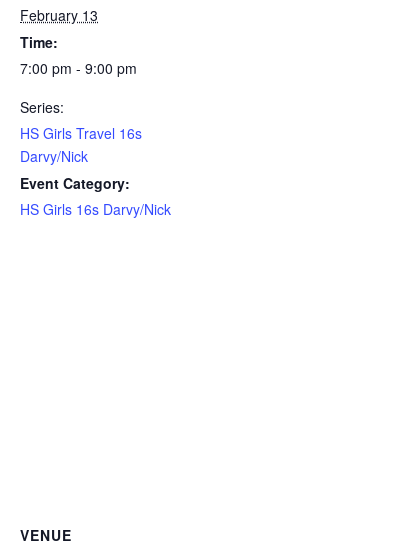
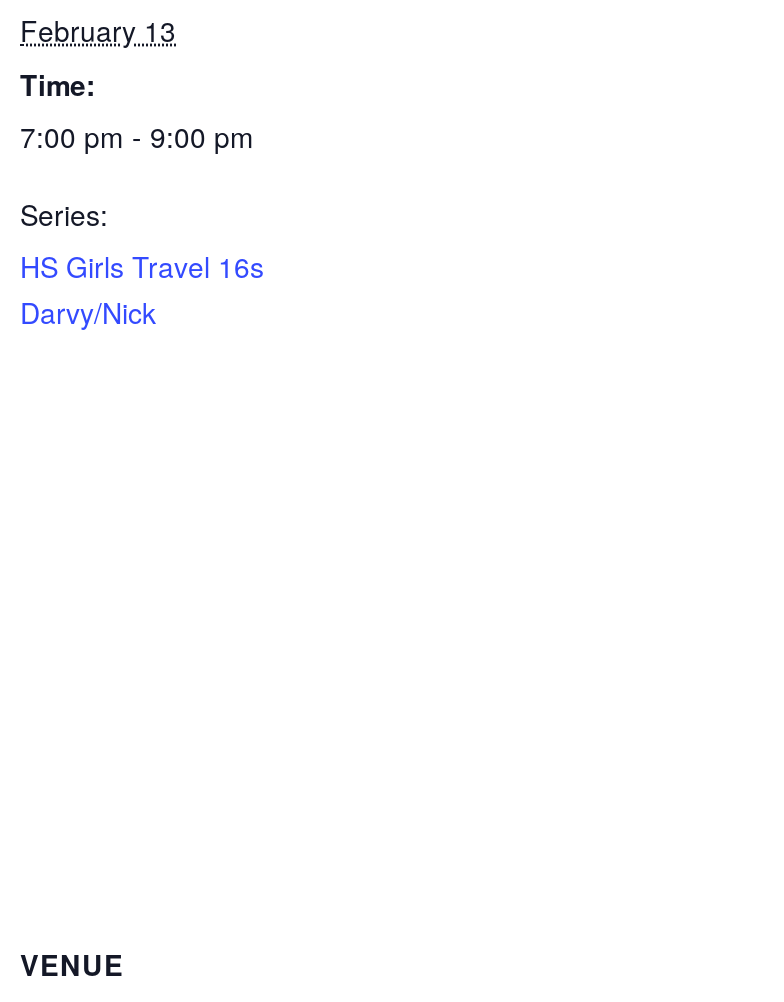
- Event Category:
- HS Girls 16s Darvy/Nick
